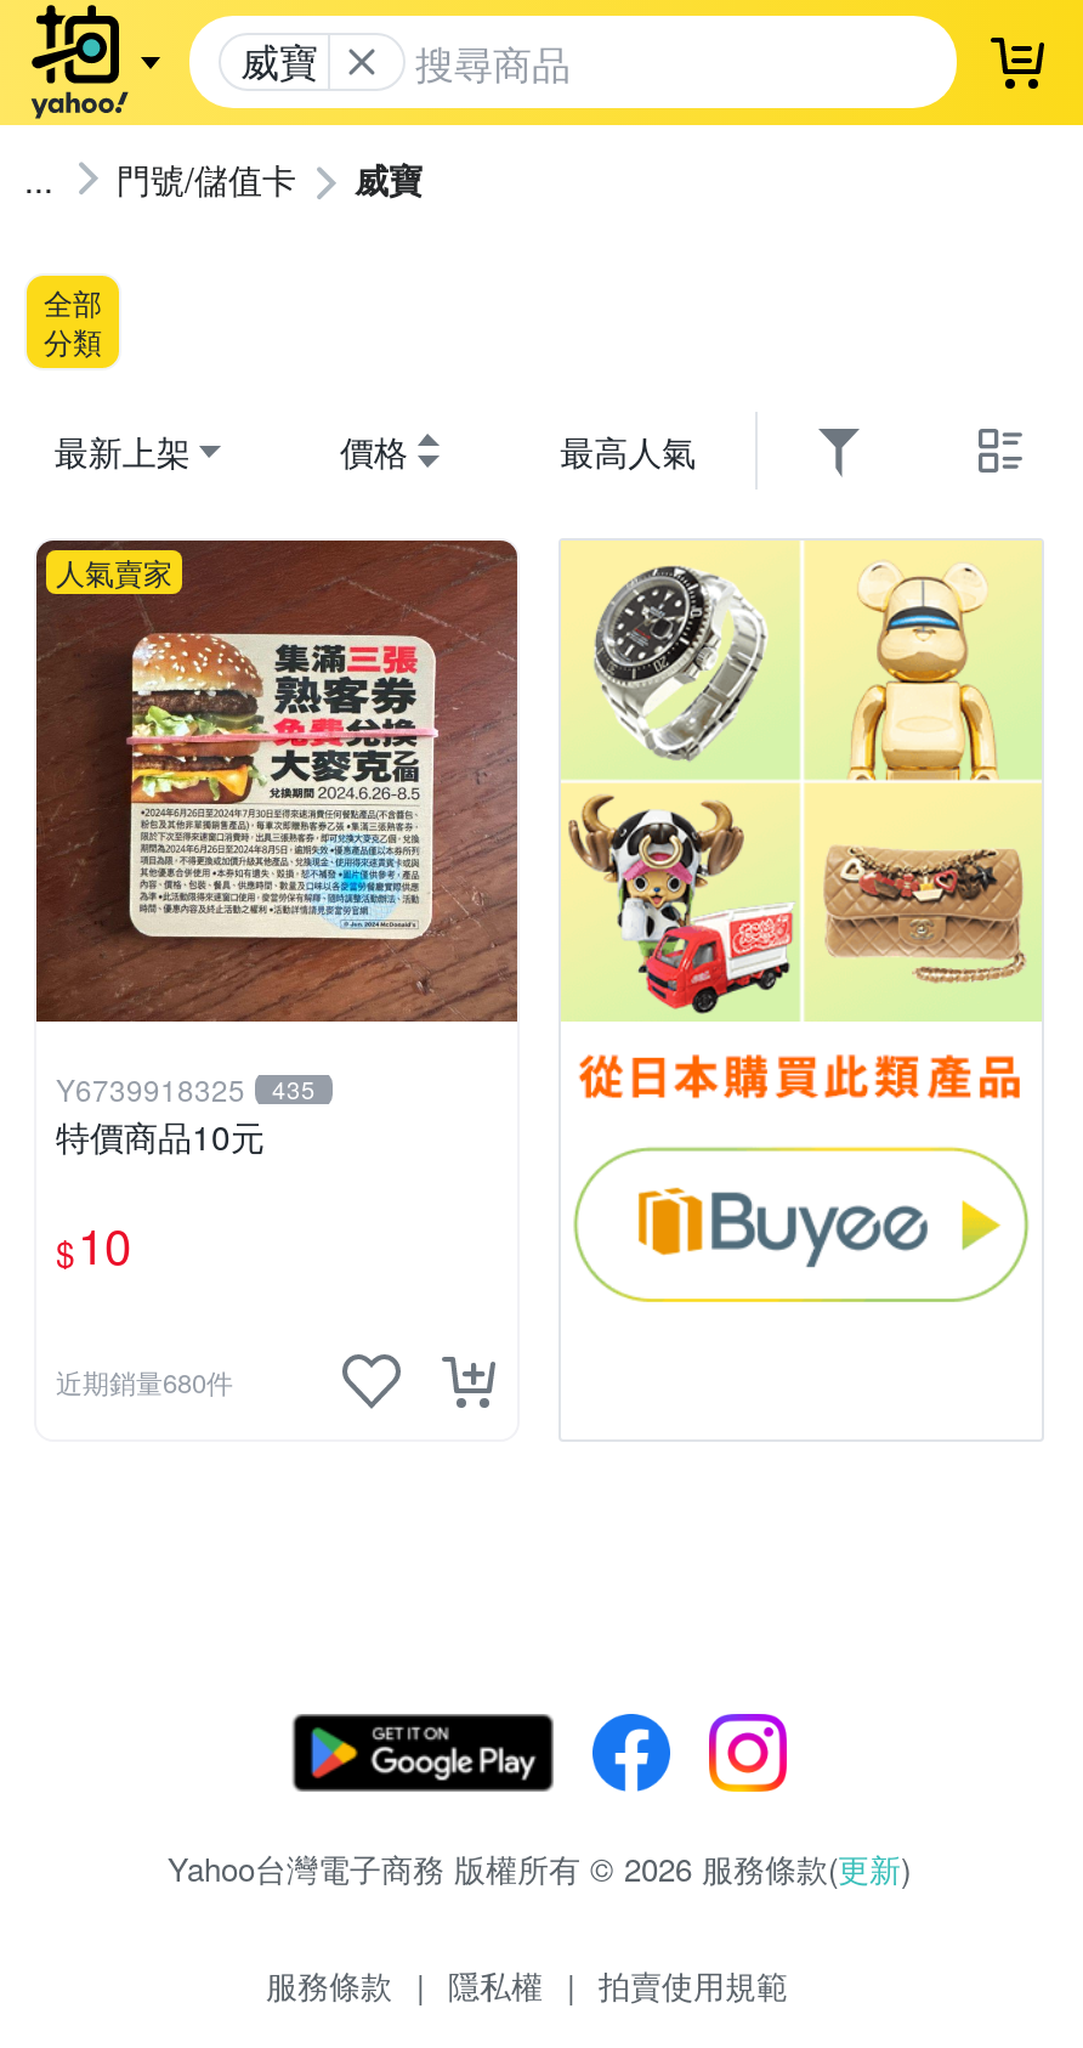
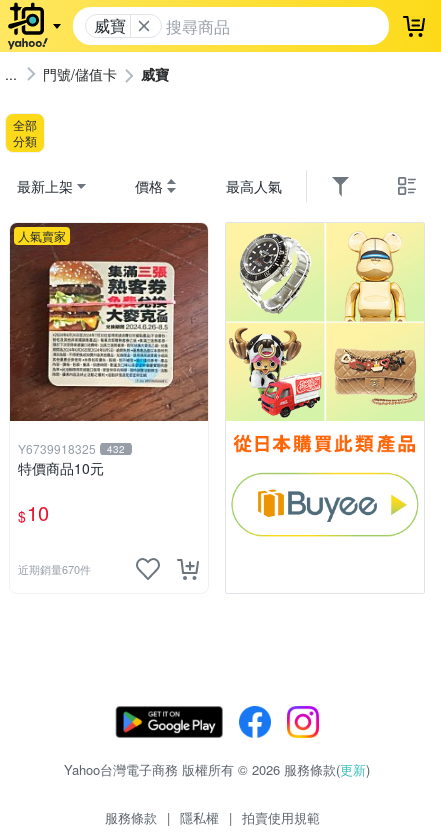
- Y6739918325 435
+ Y6739918325 432

- 近期銷量680件
+ 近期銷量670件
